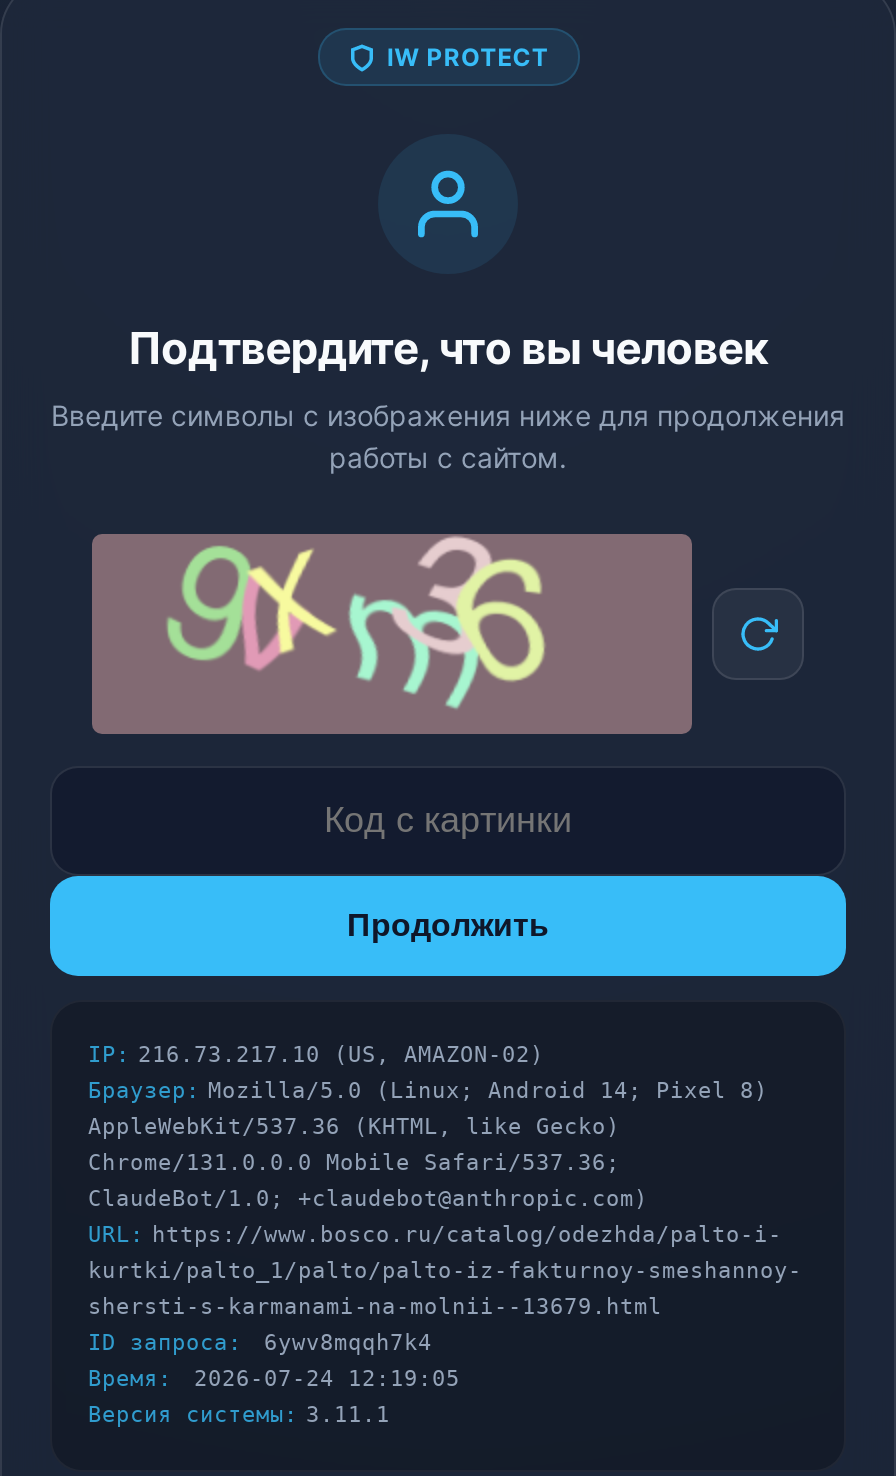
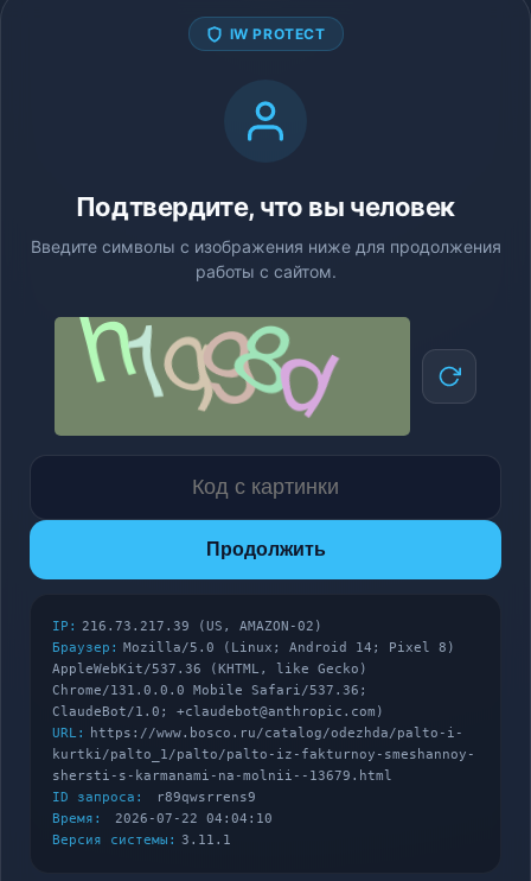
- [image]
+ [image]

- IP: 216.73.217.10 (US, AMAZON-02)
+ IP: 216.73.217.39 (US, AMAZON-02)

- ID запроса: 6ywv8mqqh7k4
+ ID запроса: r89qwsrrens9

- Время: 2026-07-24 12:19:05
+ Время: 2026-07-22 04:04:10
